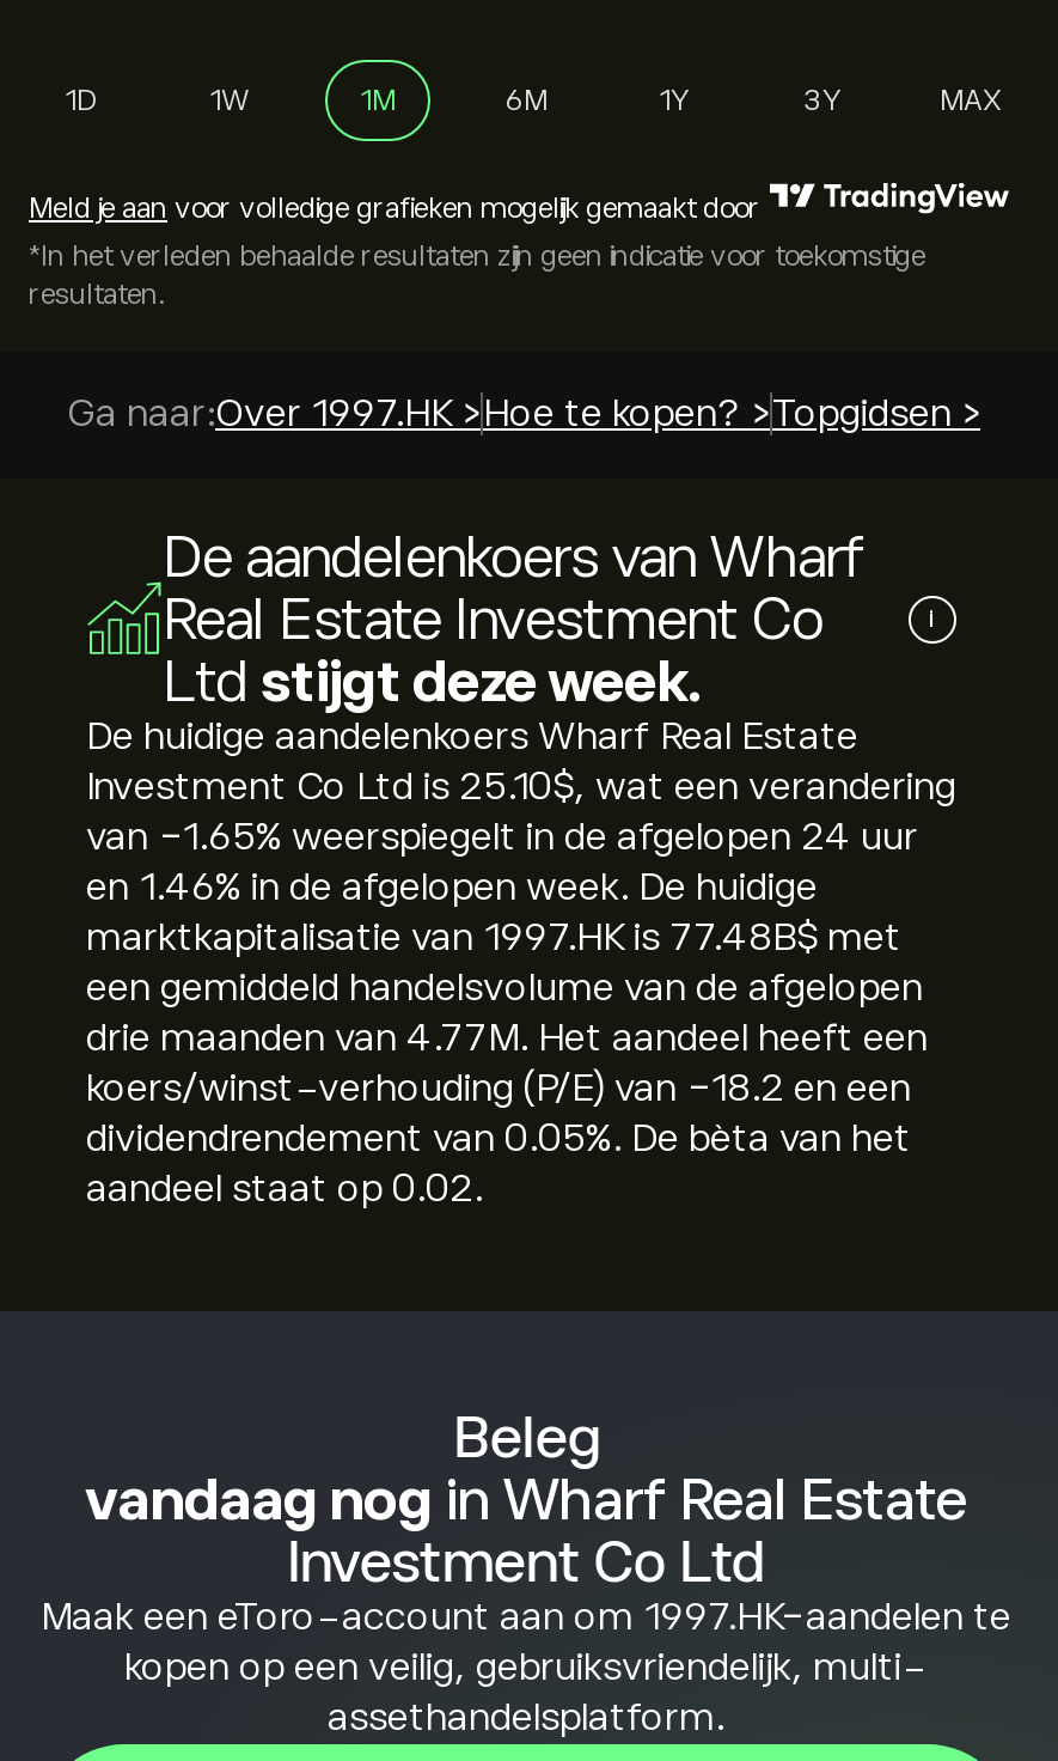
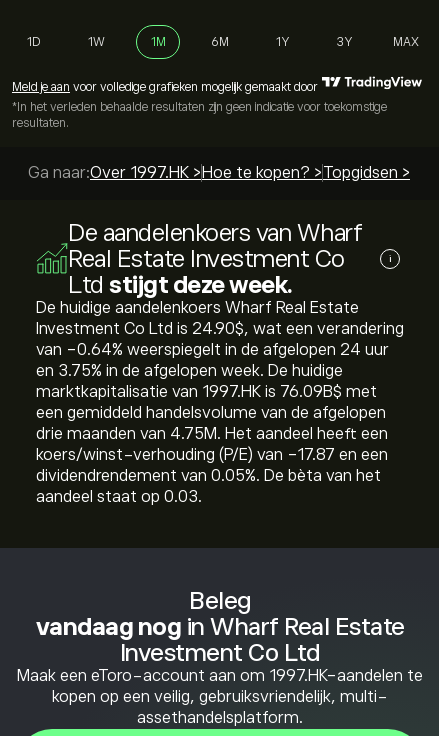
- Investment Co Ltd is 25.10$, wat een verandering
+ Investment Co Ltd is 24.90$, wat een verandering

- van -1.65% weerspiegelt in de afgelopen 24 uur
+ van -0.64% weerspiegelt in de afgelopen 24 uur

- en 1.46% in de afgelopen week. De huidige
+ en 3.75% in de afgelopen week. De huidige

- marktkapitalisatie van 1997.HK is 77.48B$ met
+ marktkapitalisatie van 1997.HK is 76.09B$ met

- drie maanden van 4.77M. Het aandeel heeft een
+ drie maanden van 4.75M. Het aandeel heeft een

- koers/winst-verhouding (P/E) van -18.2 en een
+ koers/winst-verhouding (P/E) van -17.87 en een

- aandeel staat op 0.02.
+ aandeel staat op 0.03.
